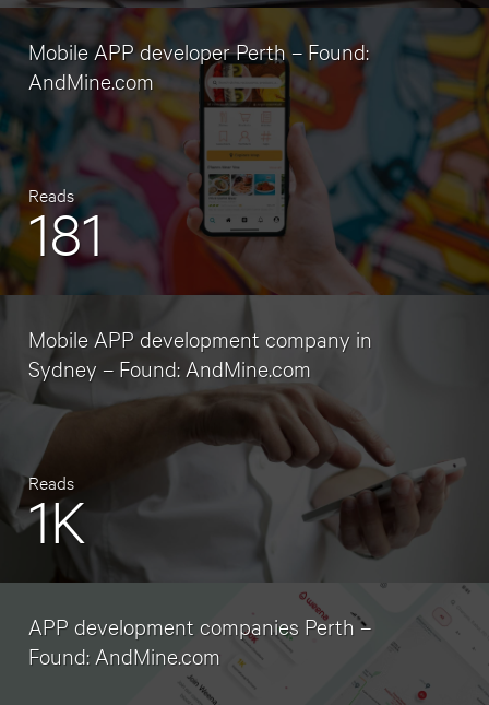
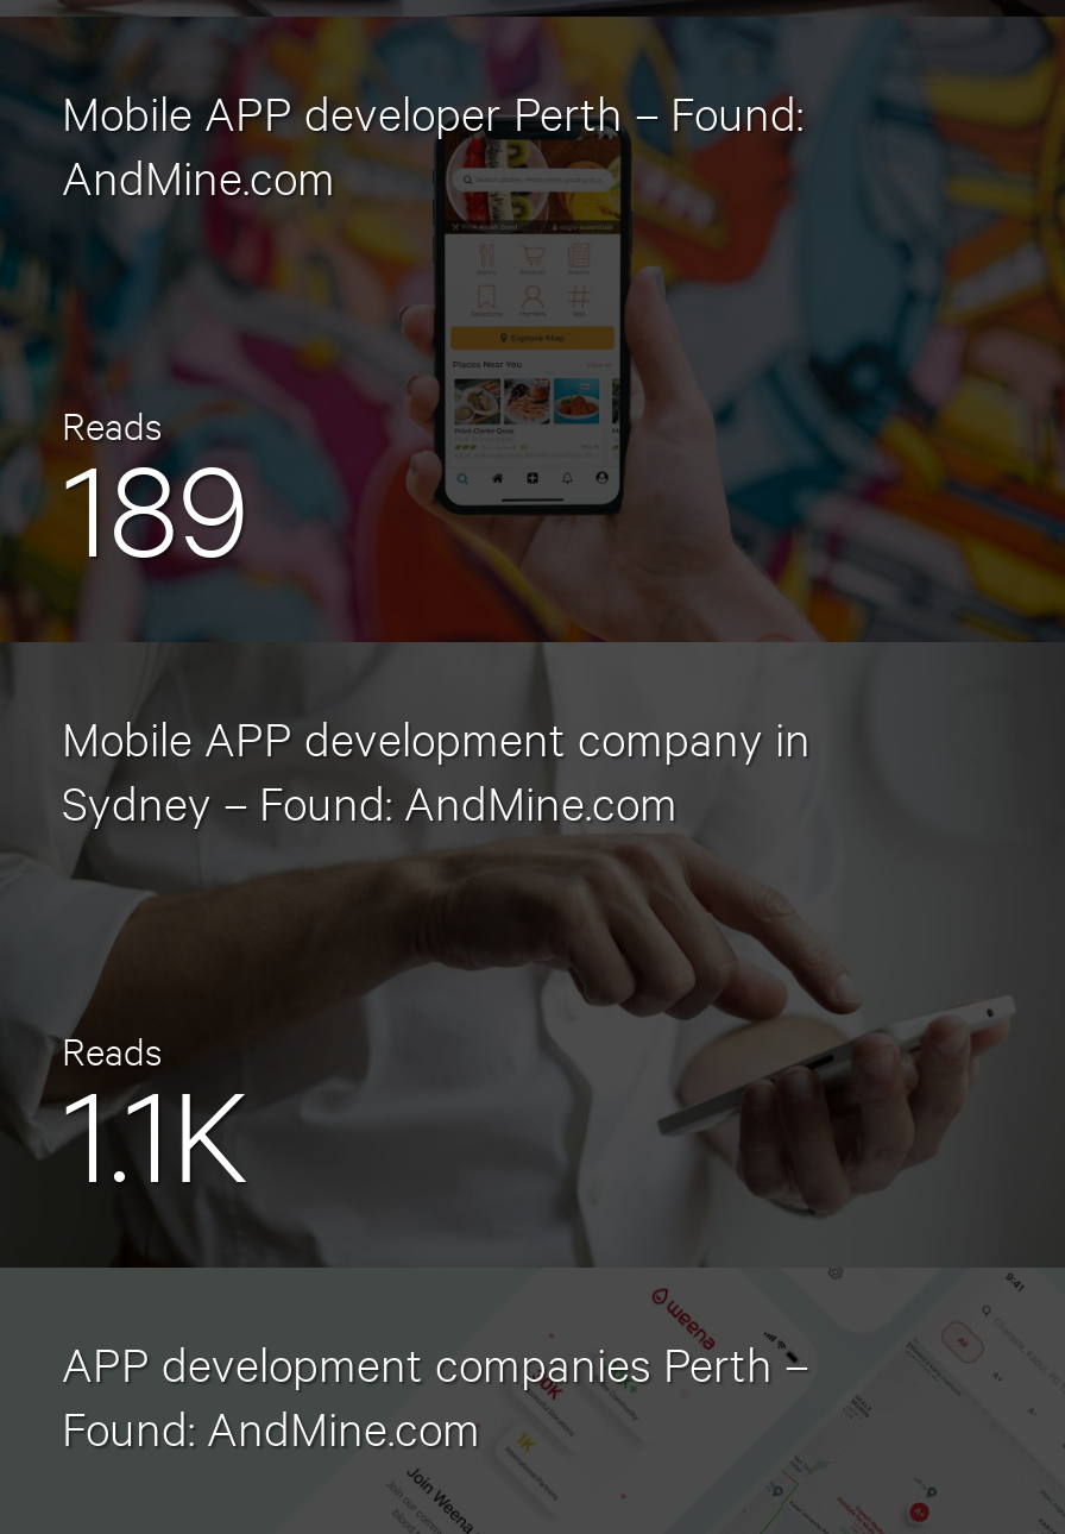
- 181
+ 189

- 1K
+ 1.1K
